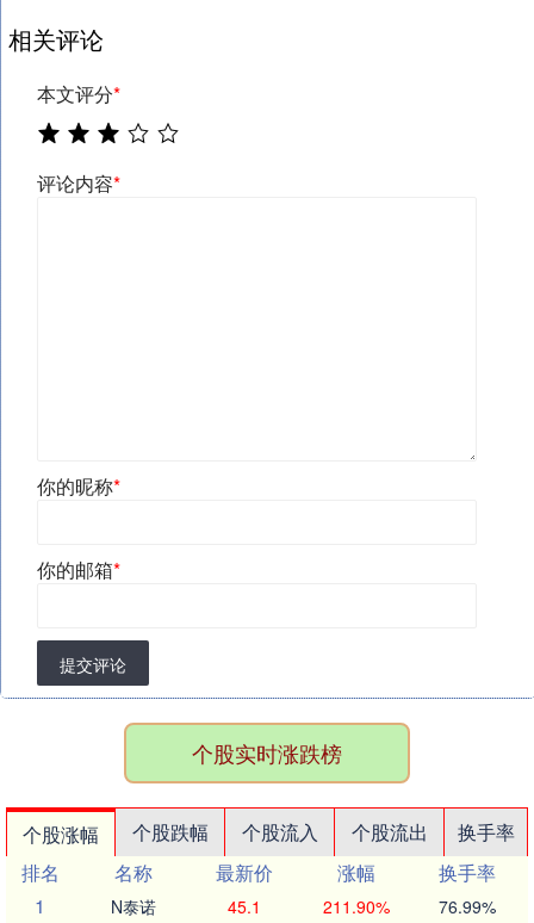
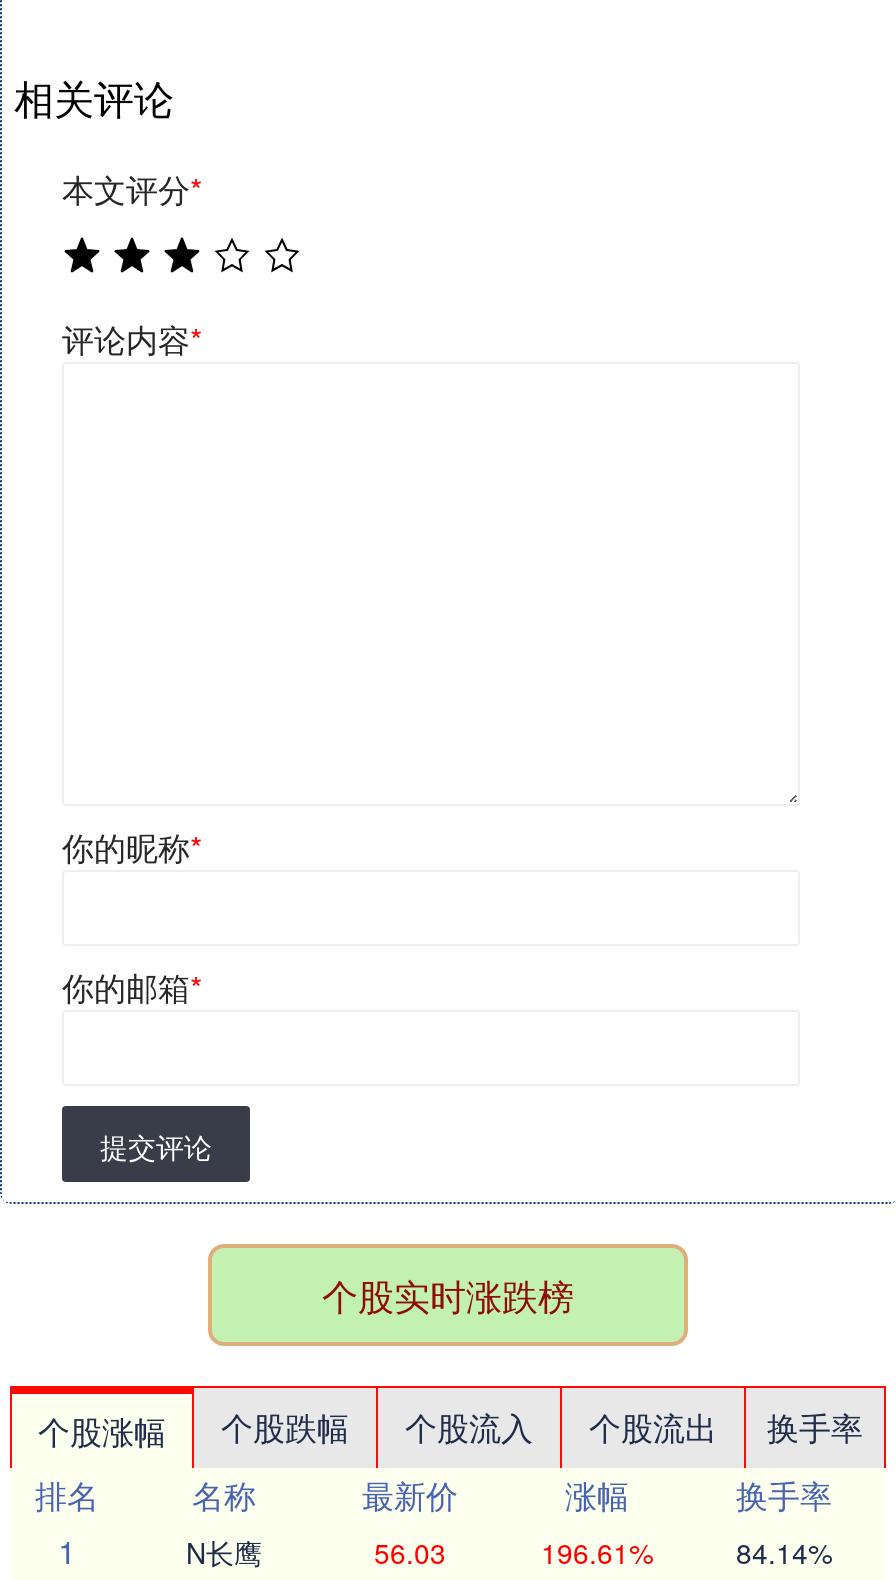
- N泰诺
+ N长鹰

- 45.1
+ 56.03

- 211.90%
+ 196.61%

- 76.99%
+ 84.14%
